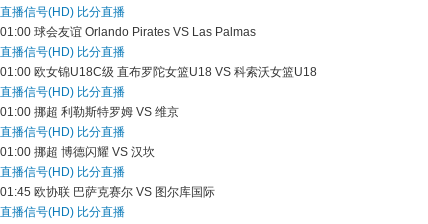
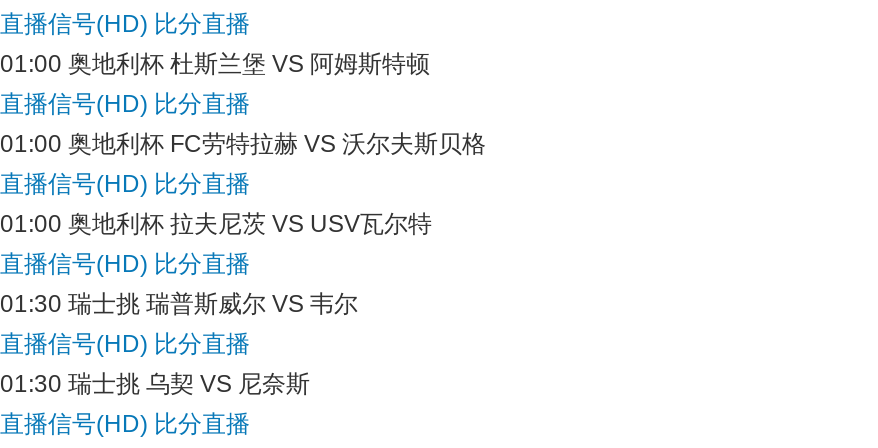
- 01:00 球会友谊Orlando Pirates VS Las Palmas
+ 01:00 奥地利杯杜斯兰堡 VS 阿姆斯特顿

- 01:00 欧女锦U18C级直布罗陀女篮U18 VS 科索沃女篮U18
+ 01:00 奥地利杯FC劳特拉赫 VS 沃尔夫斯贝格

- 01:00 挪超利勒斯特罗姆 VS 维京
+ 01:00 奥地利杯拉夫尼茨 VS USV瓦尔特

- 01:00 挪超博德闪耀 VS 汉坎
+ 01:30 瑞士挑瑞普斯威尔 VS 韦尔

- 01:45 欧协联巴萨克赛尔 VS 图尔库国际
+ 01:30 瑞士挑乌契 VS 尼奈斯
